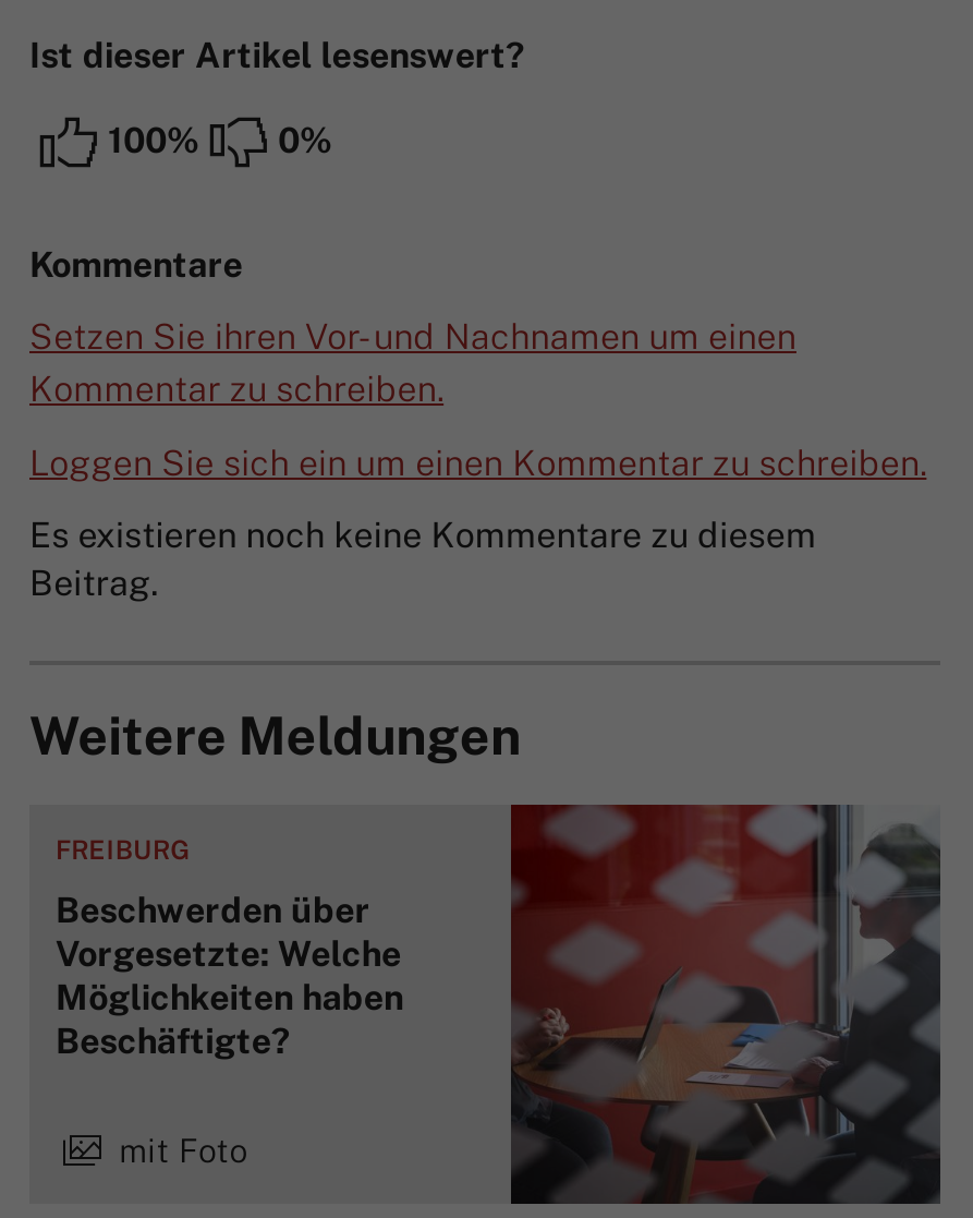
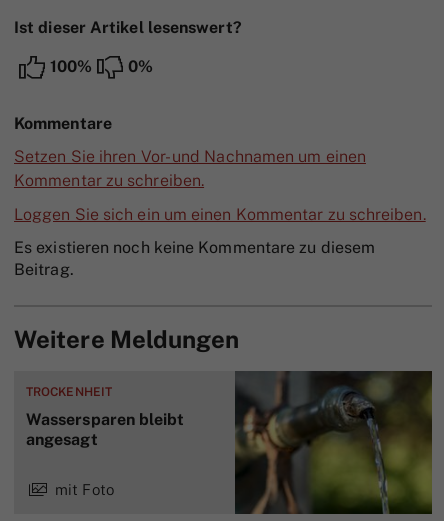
- [image]
+ [image]

- FREIBURG
+ TROCKENHEIT

- Beschwerden über
- Vorgesetzte: Welche
- Möglichkeiten haben
- Beschäftigte?
+ Wassersparen bleibt
+ angesagt
